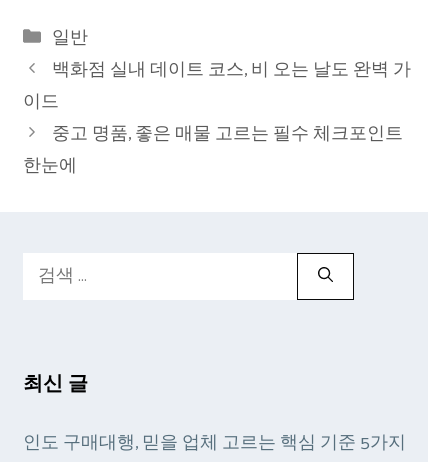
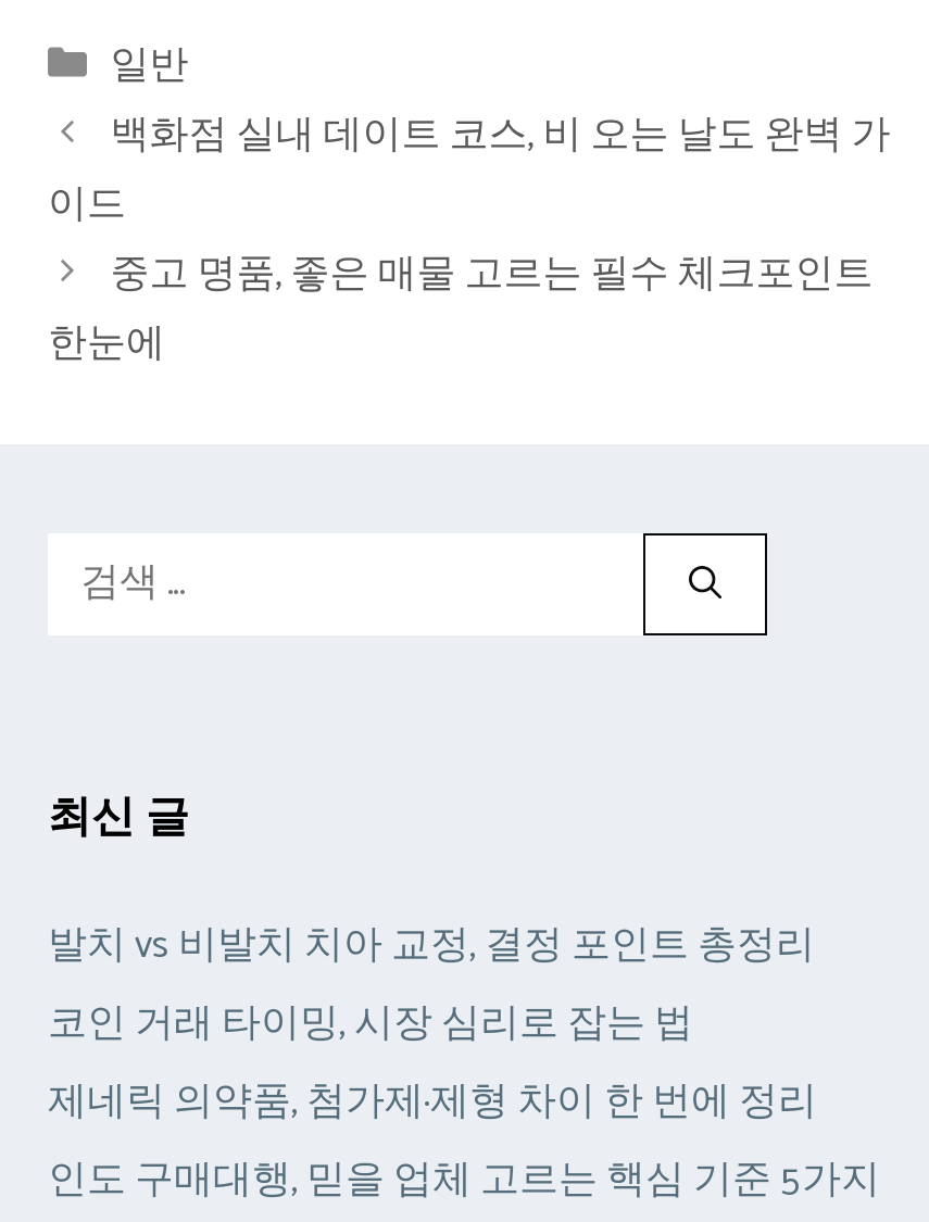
+ 발치 vs 비발치 치아 교정, 결정 포인트 총정리
+ 코인 거래 타이밍, 시장 심리로 잡는 법
+ 제네릭 의약품, 첨가제·제형 차이 한 번에 정리
